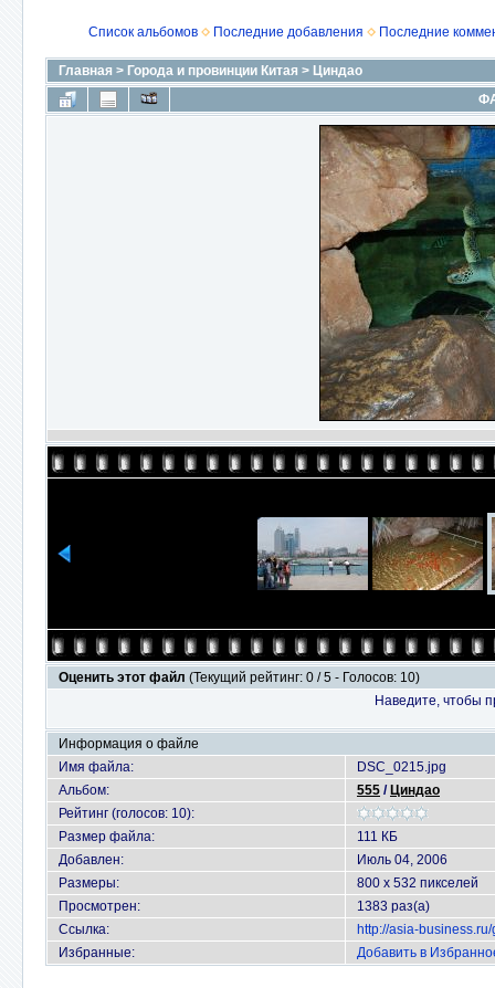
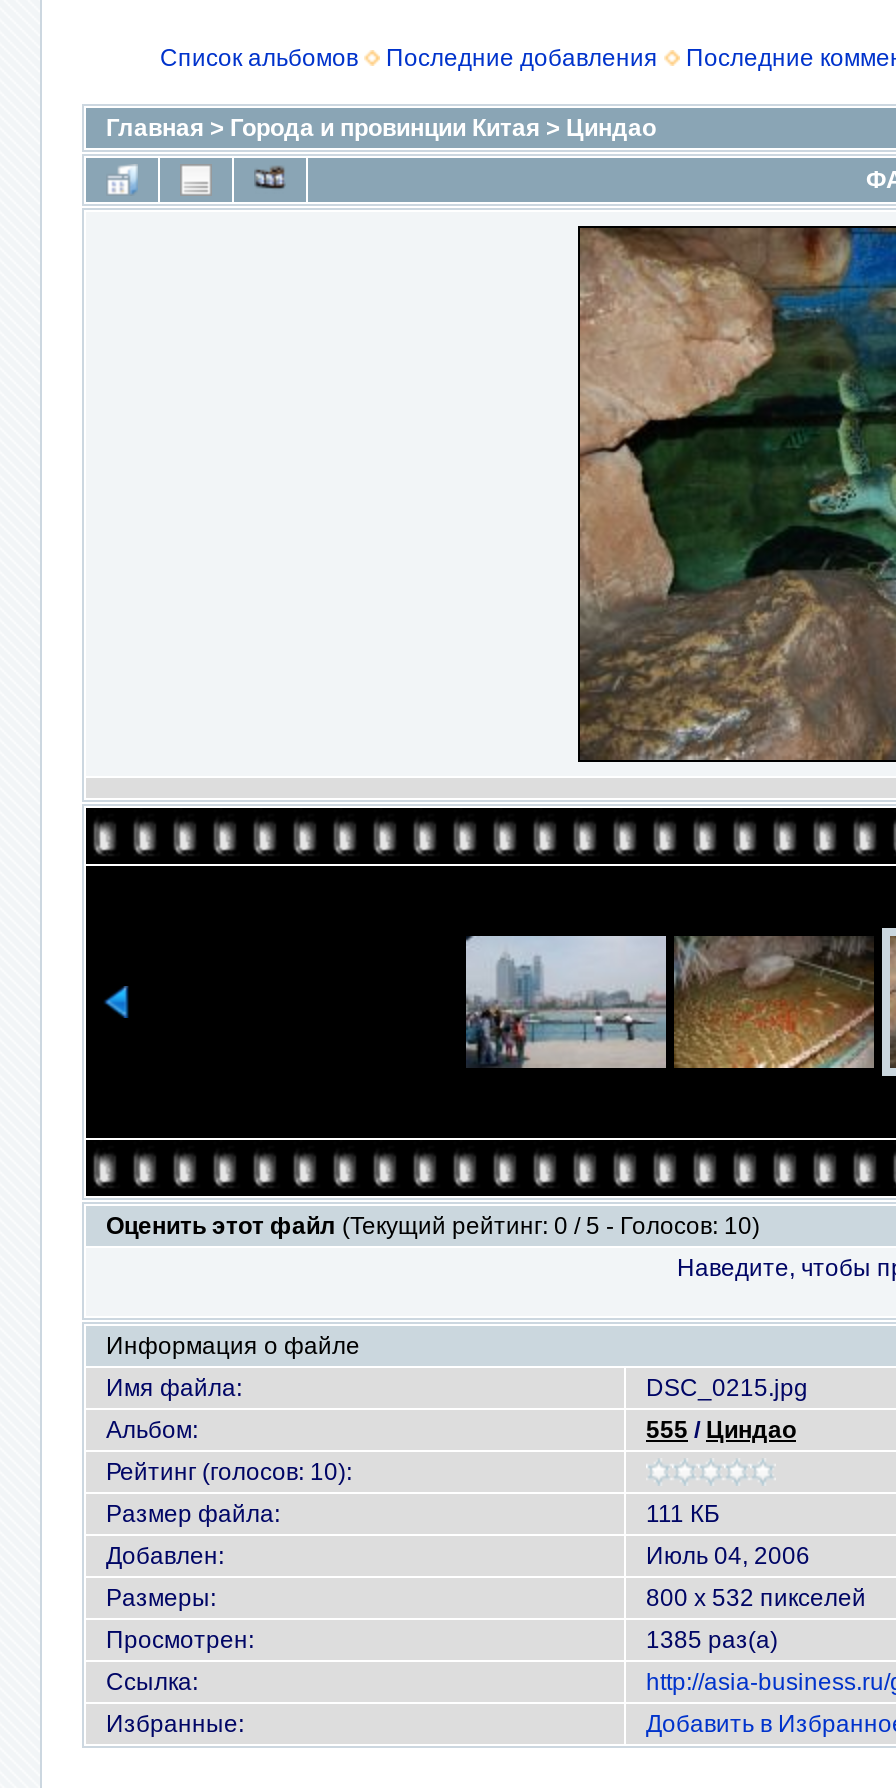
- 1383 раз(а)
+ 1385 раз(а)
